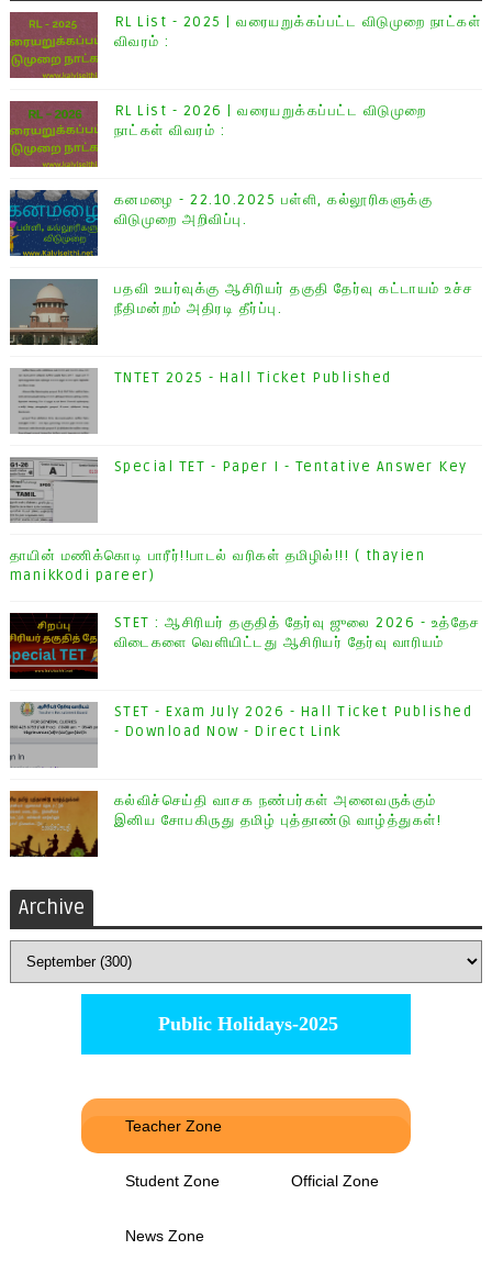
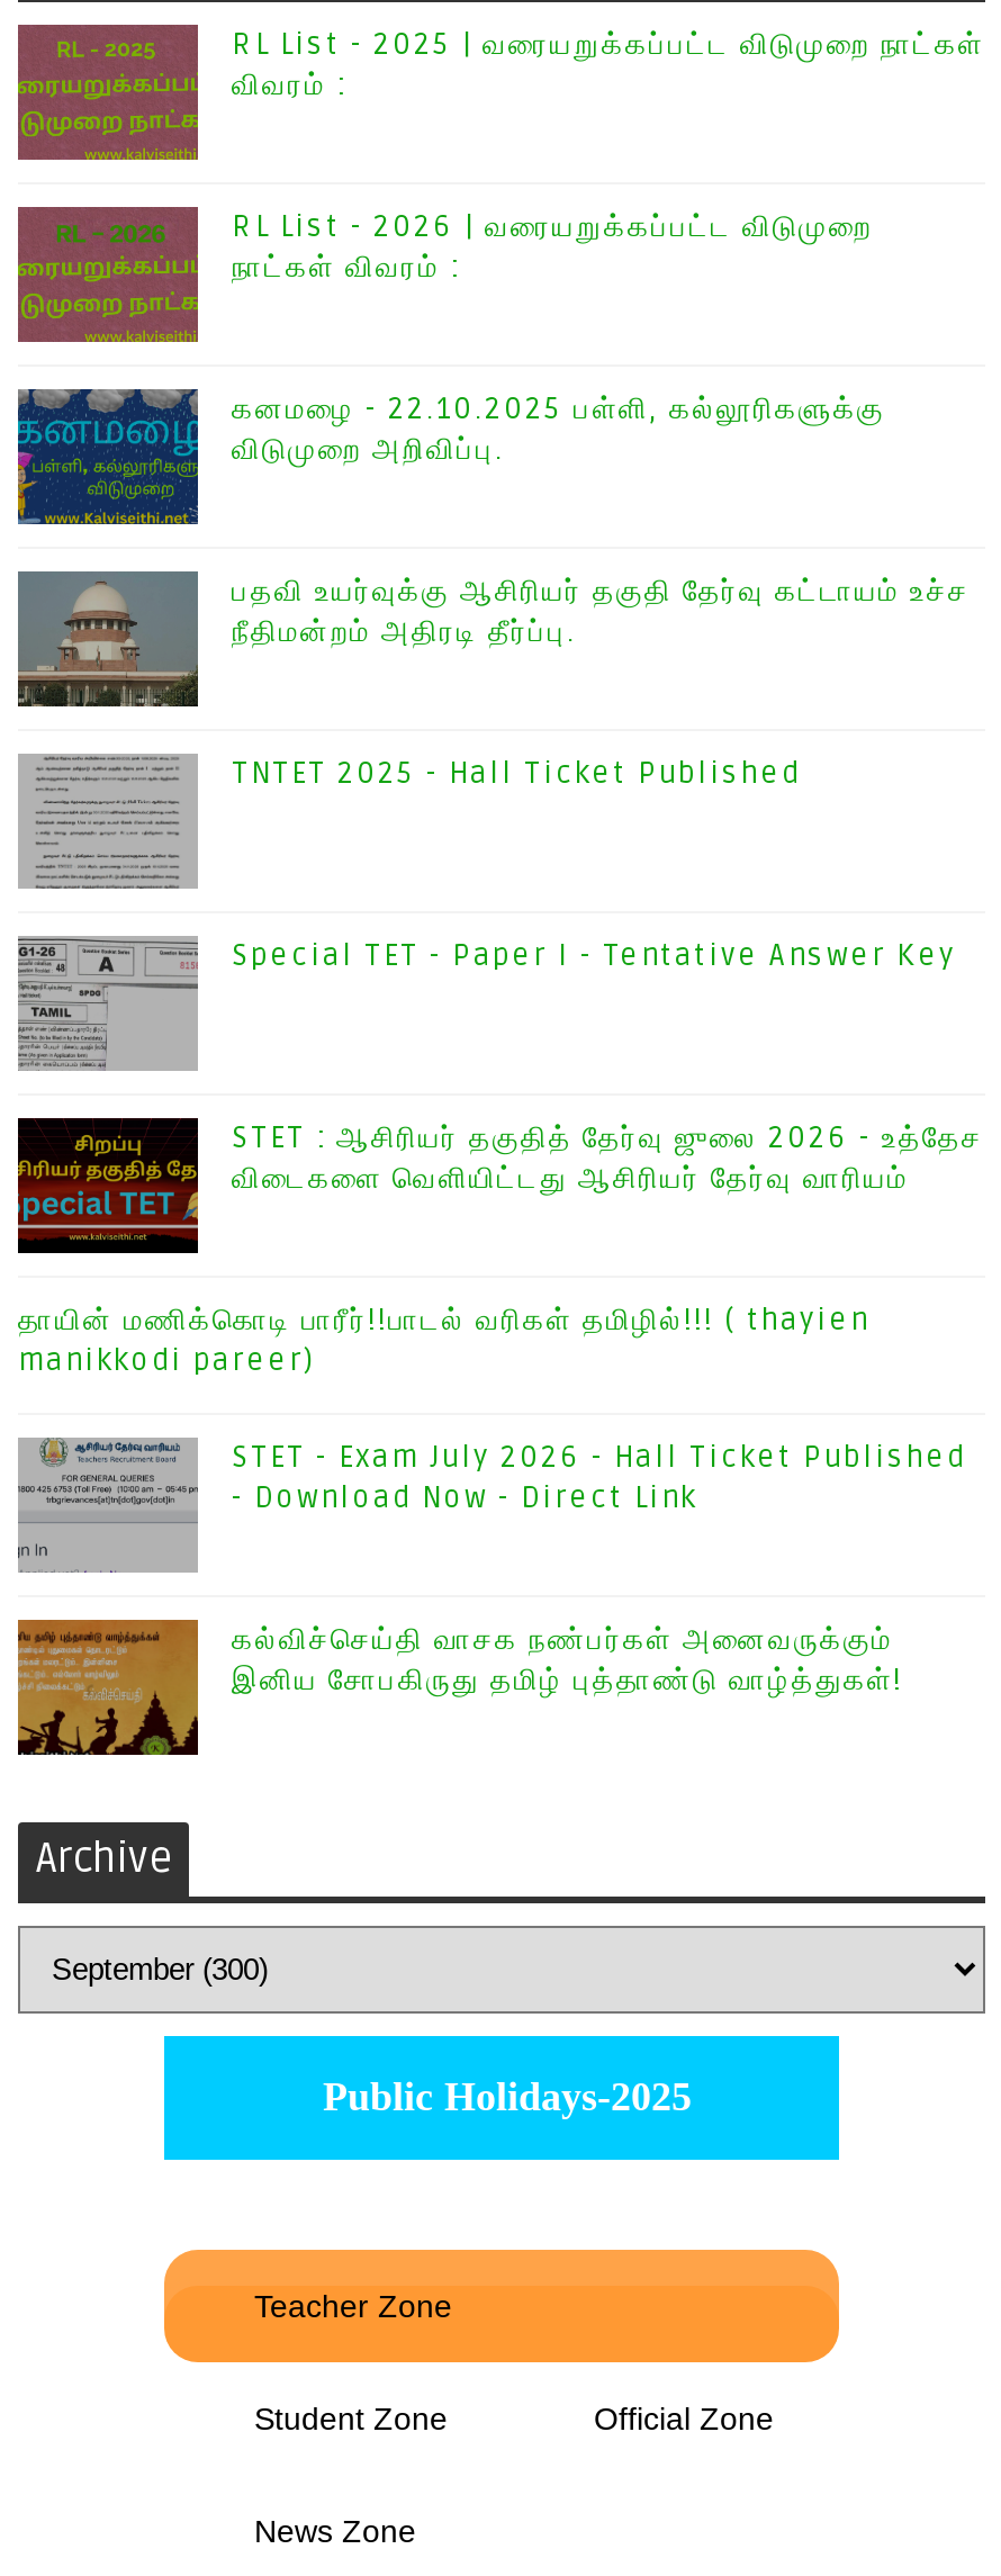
moved down: தாயின் மணிக்கொடி பாரீர்!!பாடல் வரிகள் தமிழில்!!! ( thayien | manikkodi pareer)

moved up: [image] | STET : ஆசிரியர் தகுதித் தேர்வு ஜுலை 2026 - உத்தேச | விடைகளை வெளியிட்டது ஆசிரியர் தேர்வு வாரியம்
